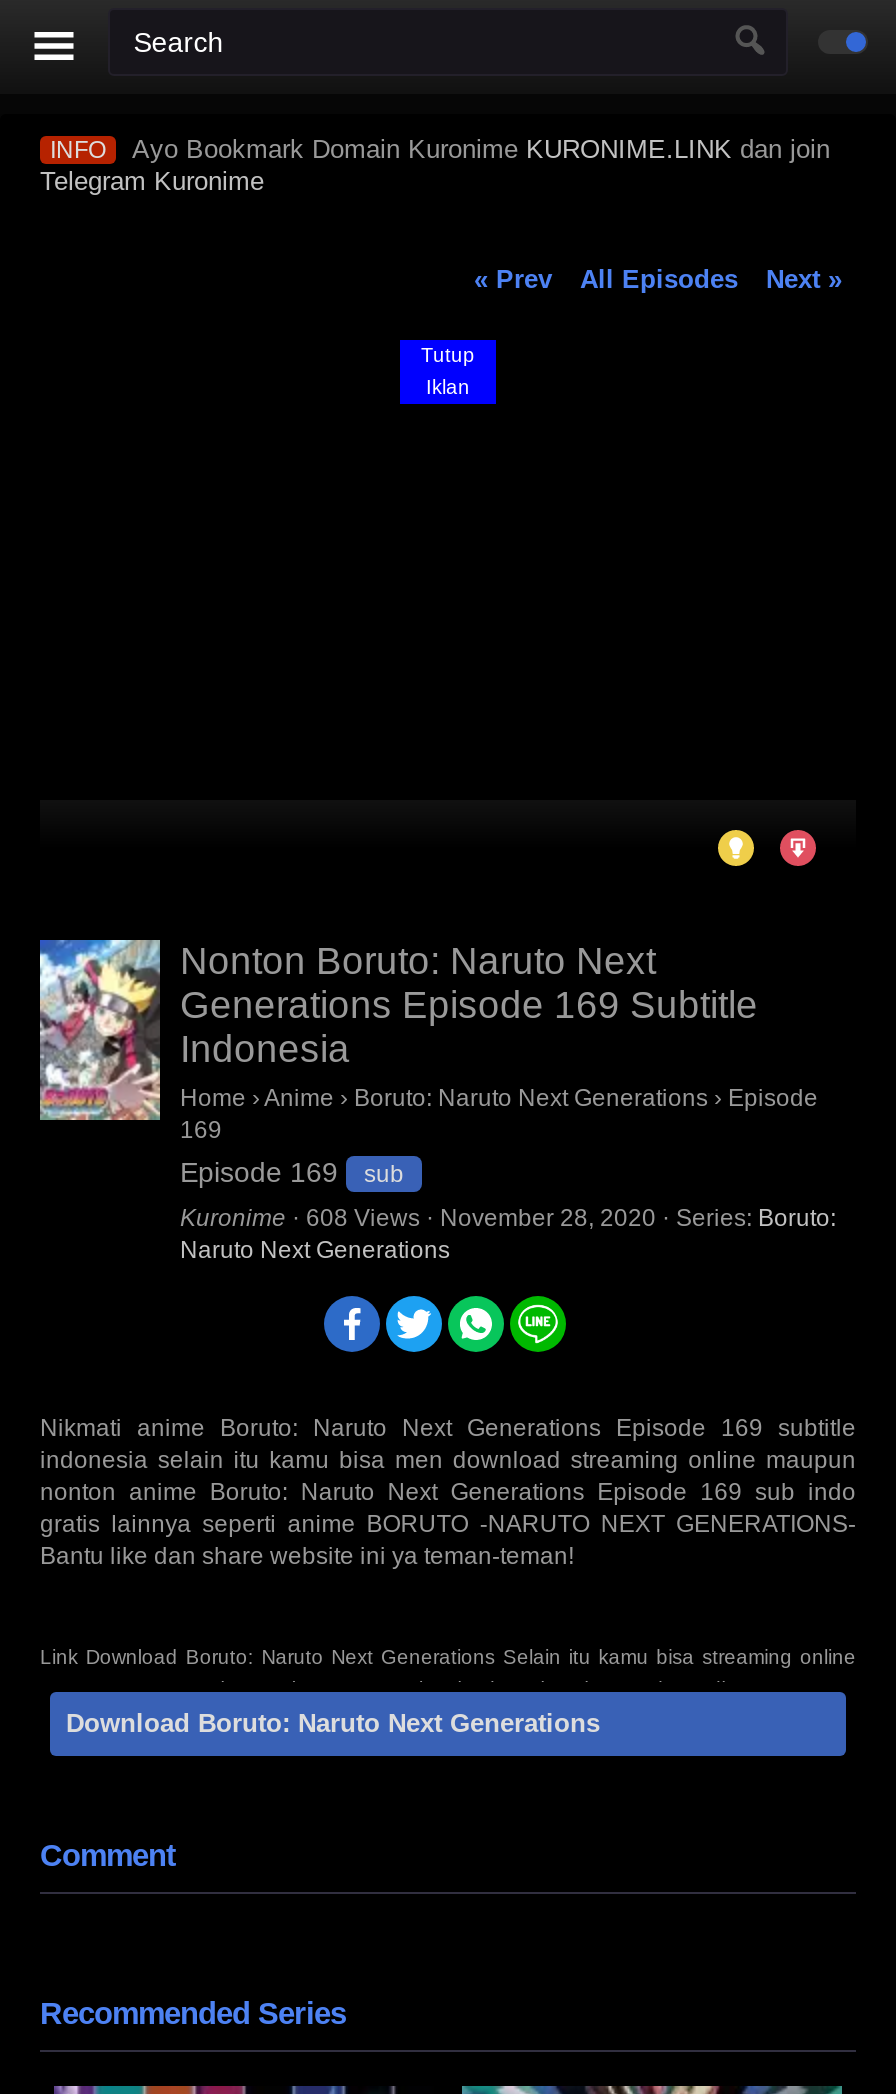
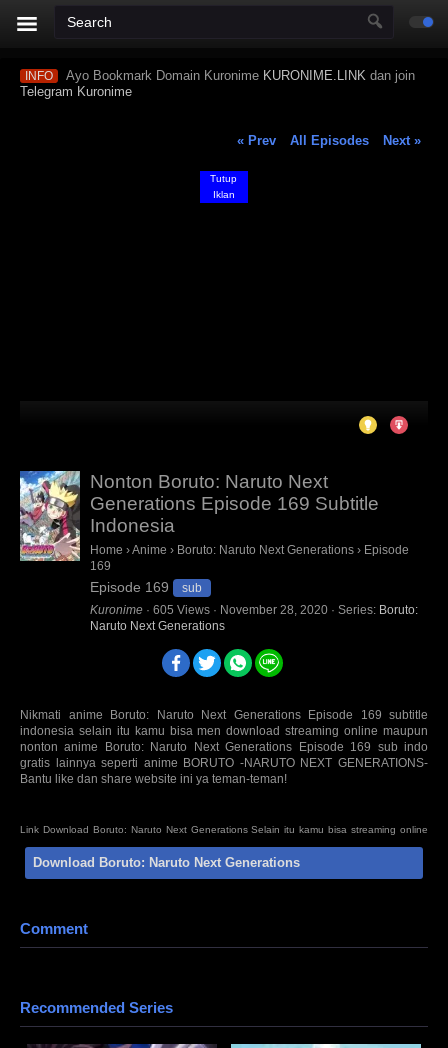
- Kuronime · 608 Views · November 28, 2020 · Series: Boruto:
+ Kuronime · 605 Views · November 28, 2020 · Series: Boruto:
